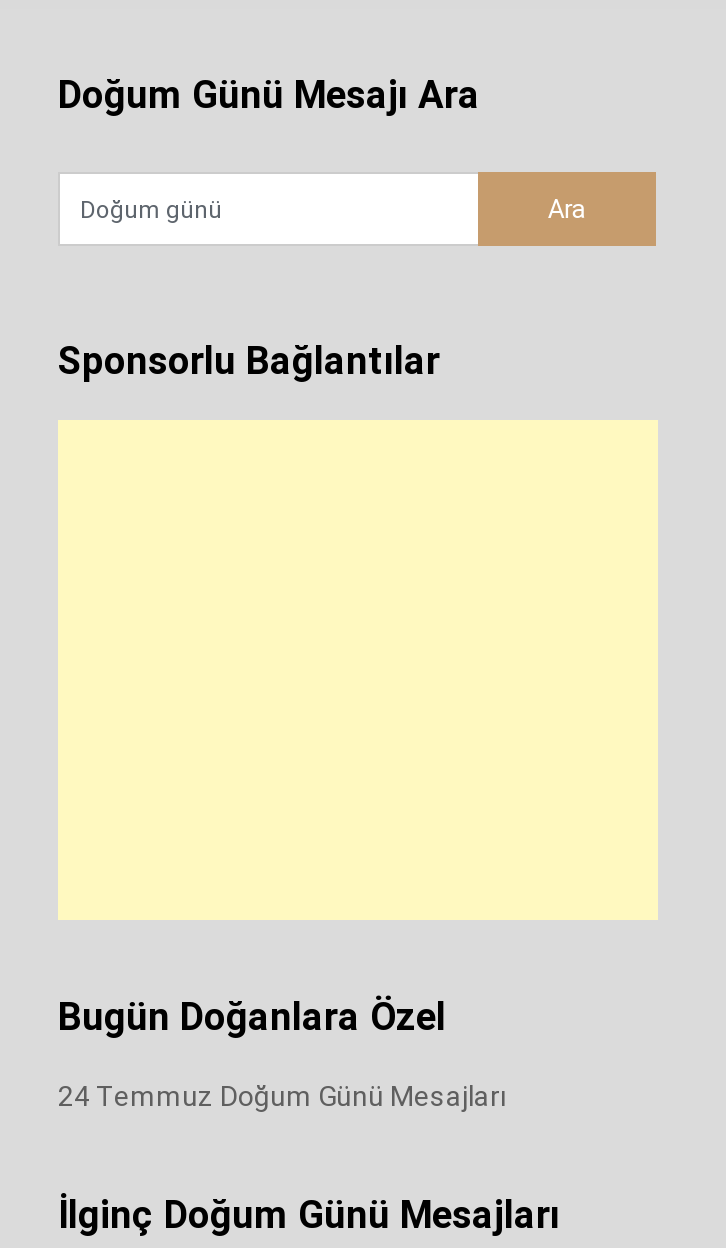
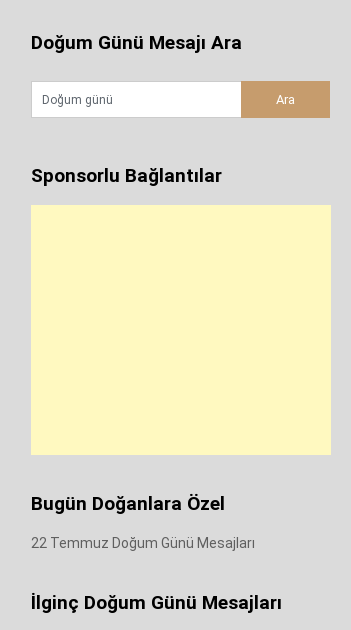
- 24 Temmuz Doğum Günü Mesajları
+ 22 Temmuz Doğum Günü Mesajları
